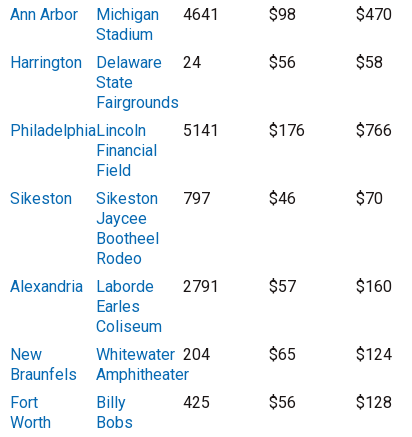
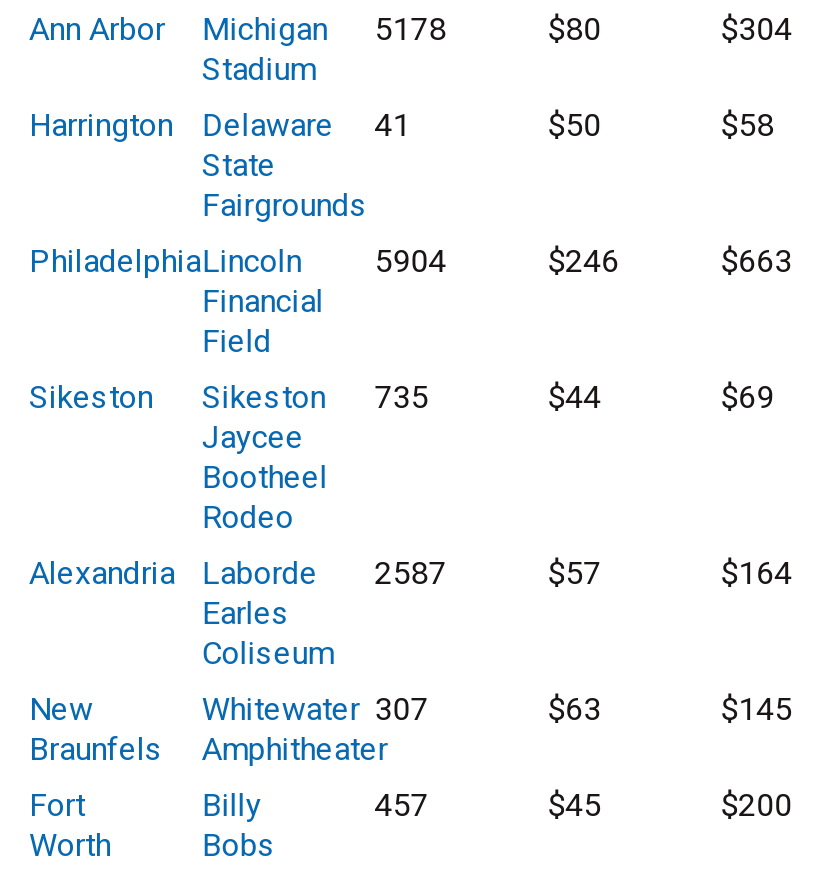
- Ann Arbor Michigan 4641
+ Ann Arbor Michigan 5178

- $98
+ $80

- $470
+ $304

- Harrington Delaware 24
+ Harrington Delaware 41

- $56
+ $50

- PhiladelphiaLincoln 5141
+ PhiladelphiaLincoln 5904

- $176
+ $246

- $766
+ $663

- Sikeston Sikeston 797
+ Sikeston Sikeston 735

- $46
+ $44

- $70
+ $69

- Alexandria Laborde 2791
+ Alexandria Laborde 2587

- $160
+ $164

- Whitewater 204
+ Whitewater 307

- $65
+ $63

- $124
+ $145

- 425
+ 457

- $56
+ $45

- $128
+ $200
